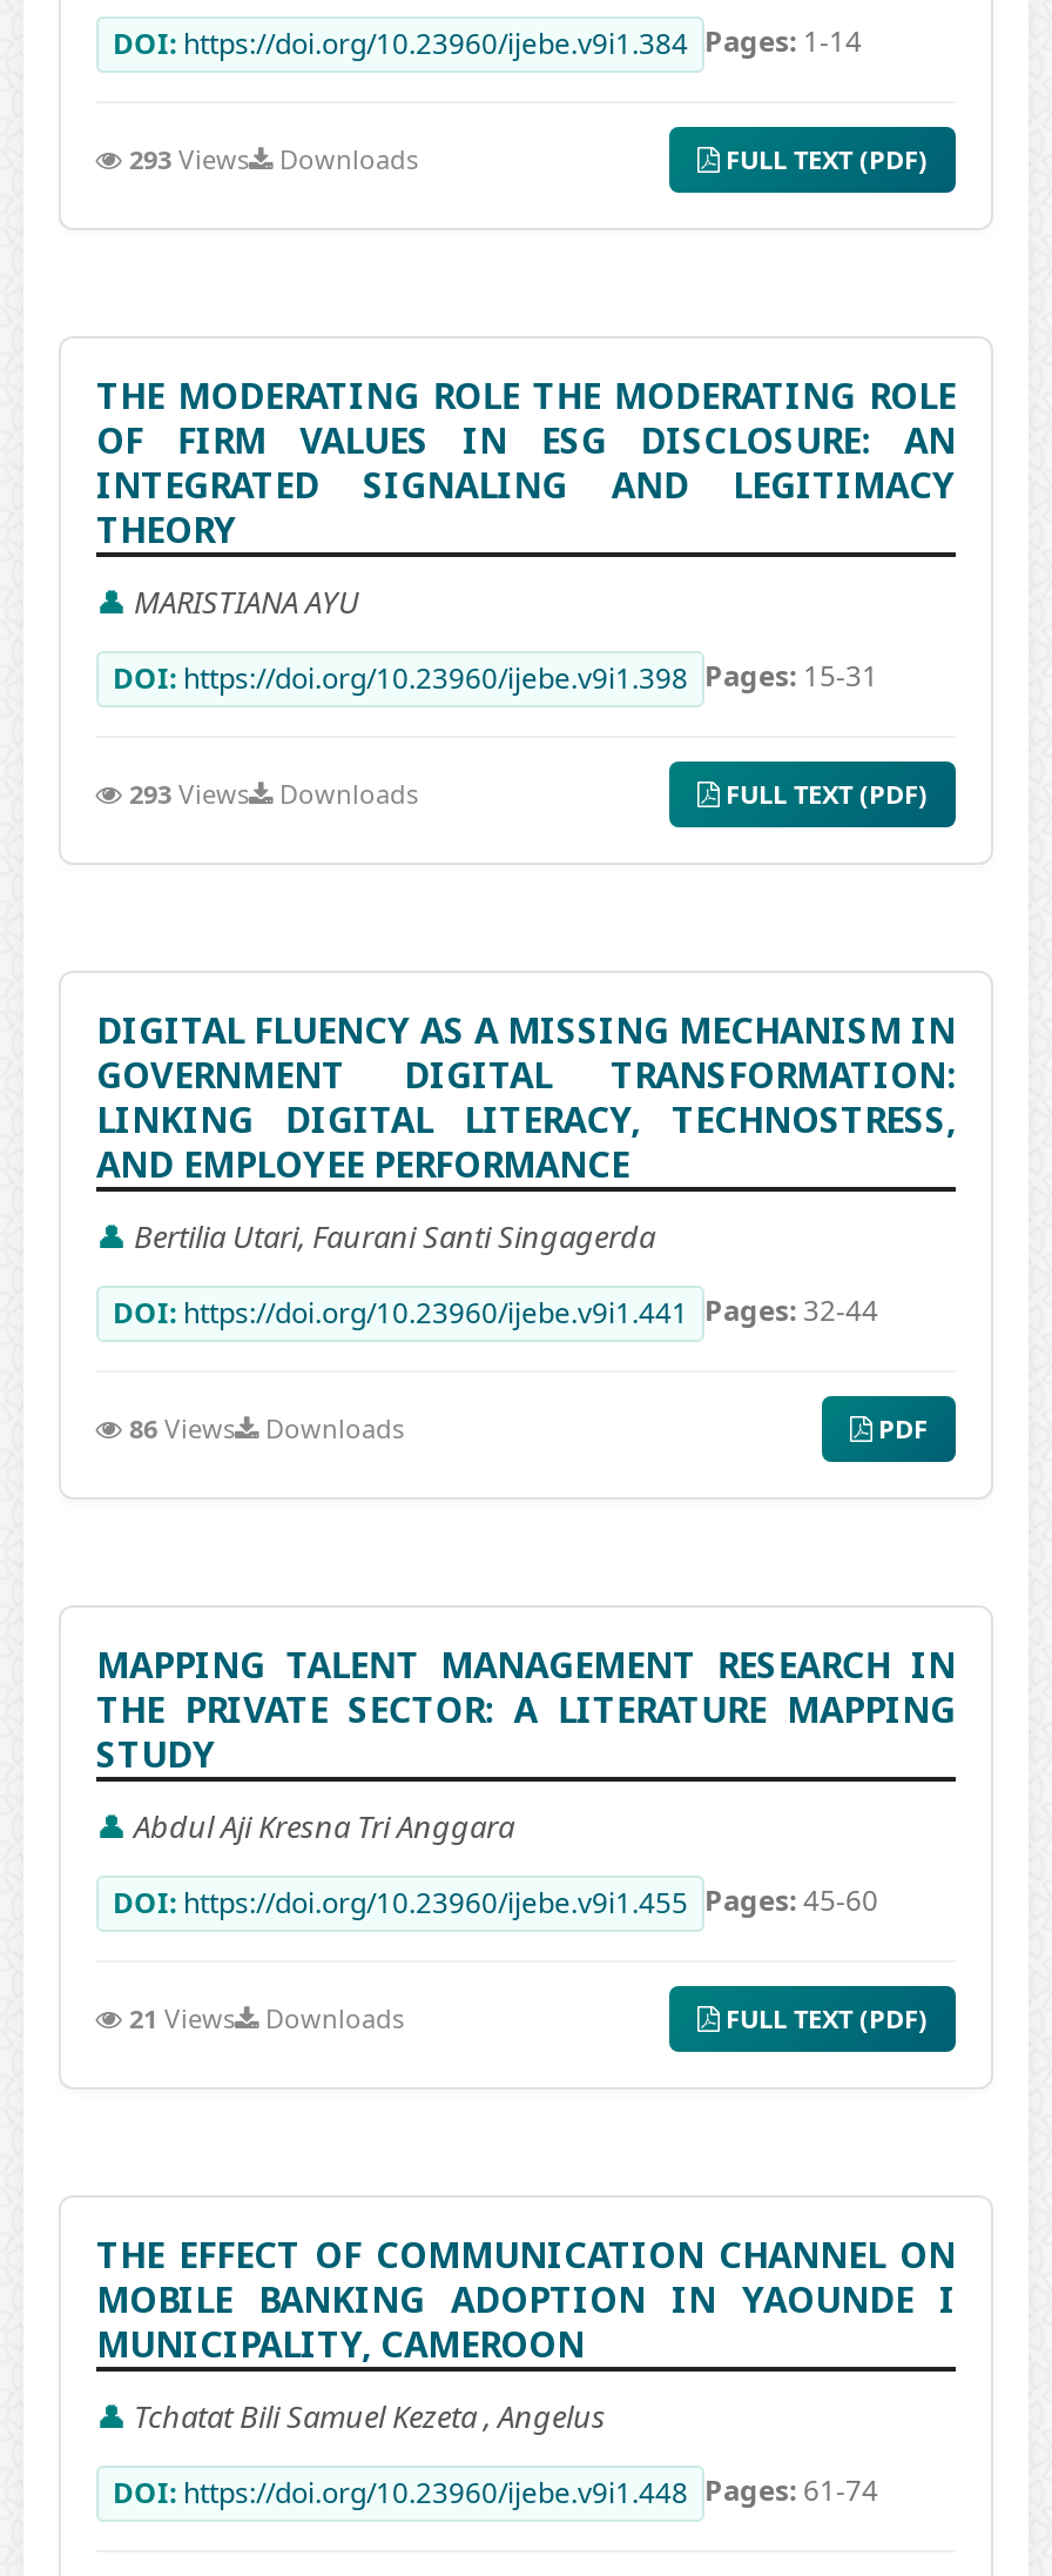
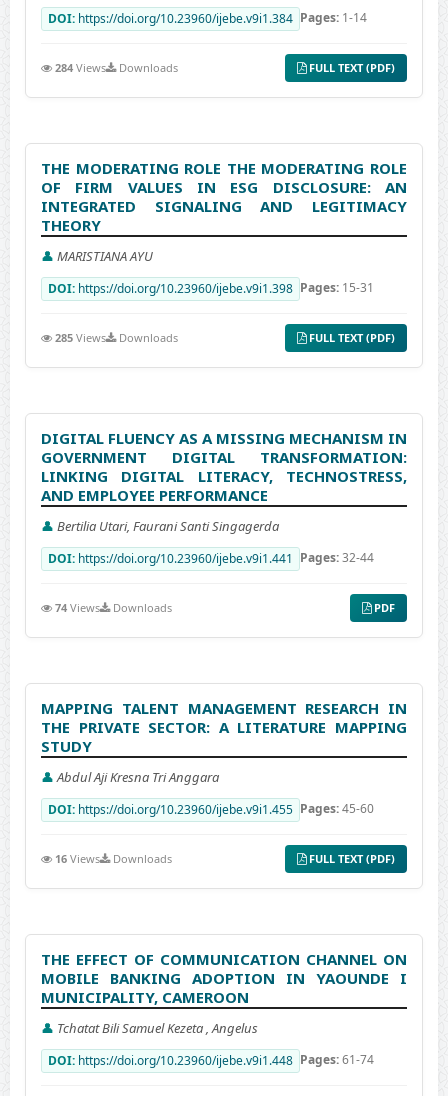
- 293 Views Downloads
+ 284 Views Downloads

- 293 Views Downloads
+ 285 Views Downloads

- 86 Views Downloads
+ 74 Views Downloads

- 21 Views Downloads
+ 16 Views Downloads
